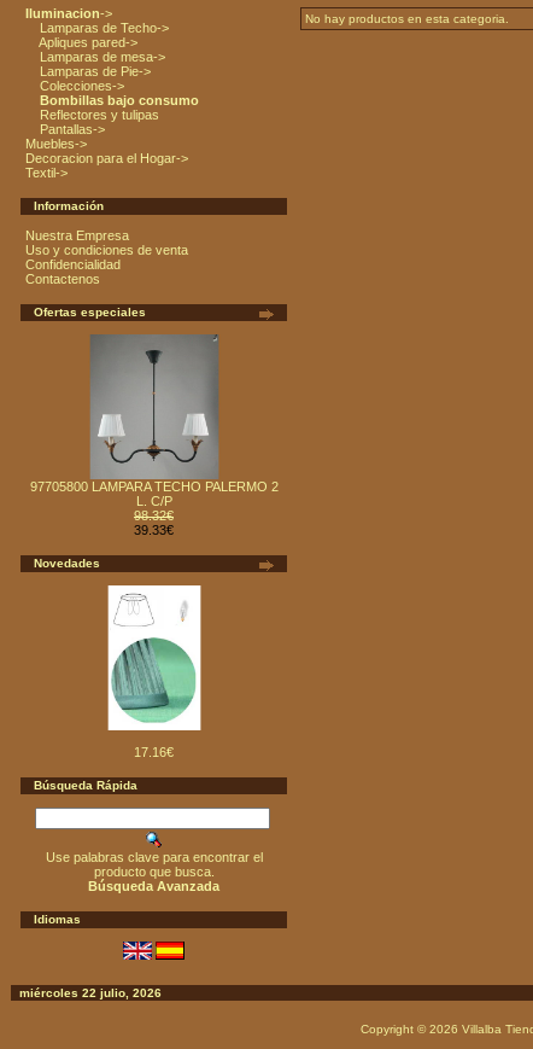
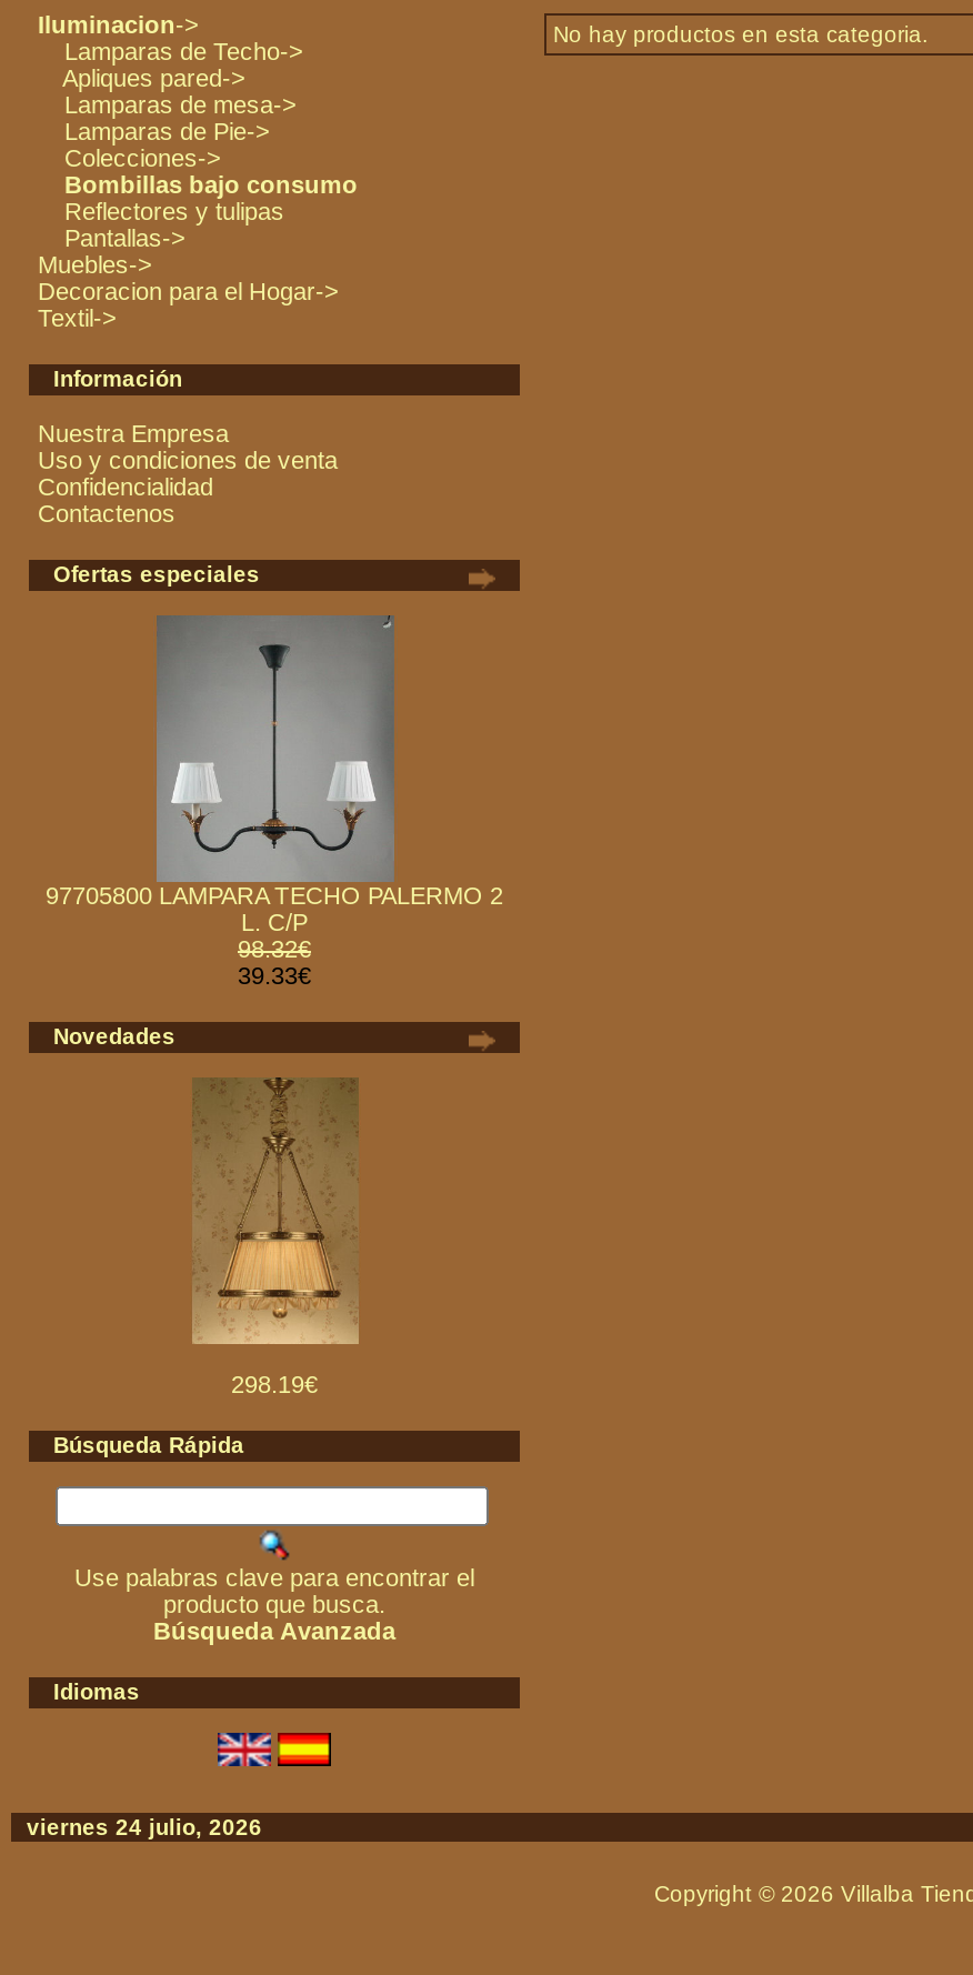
- [image]
- 17.16€
+ [image]
+ 298.19€

- miércoles 22 julio, 2026
+ viernes 24 julio, 2026
